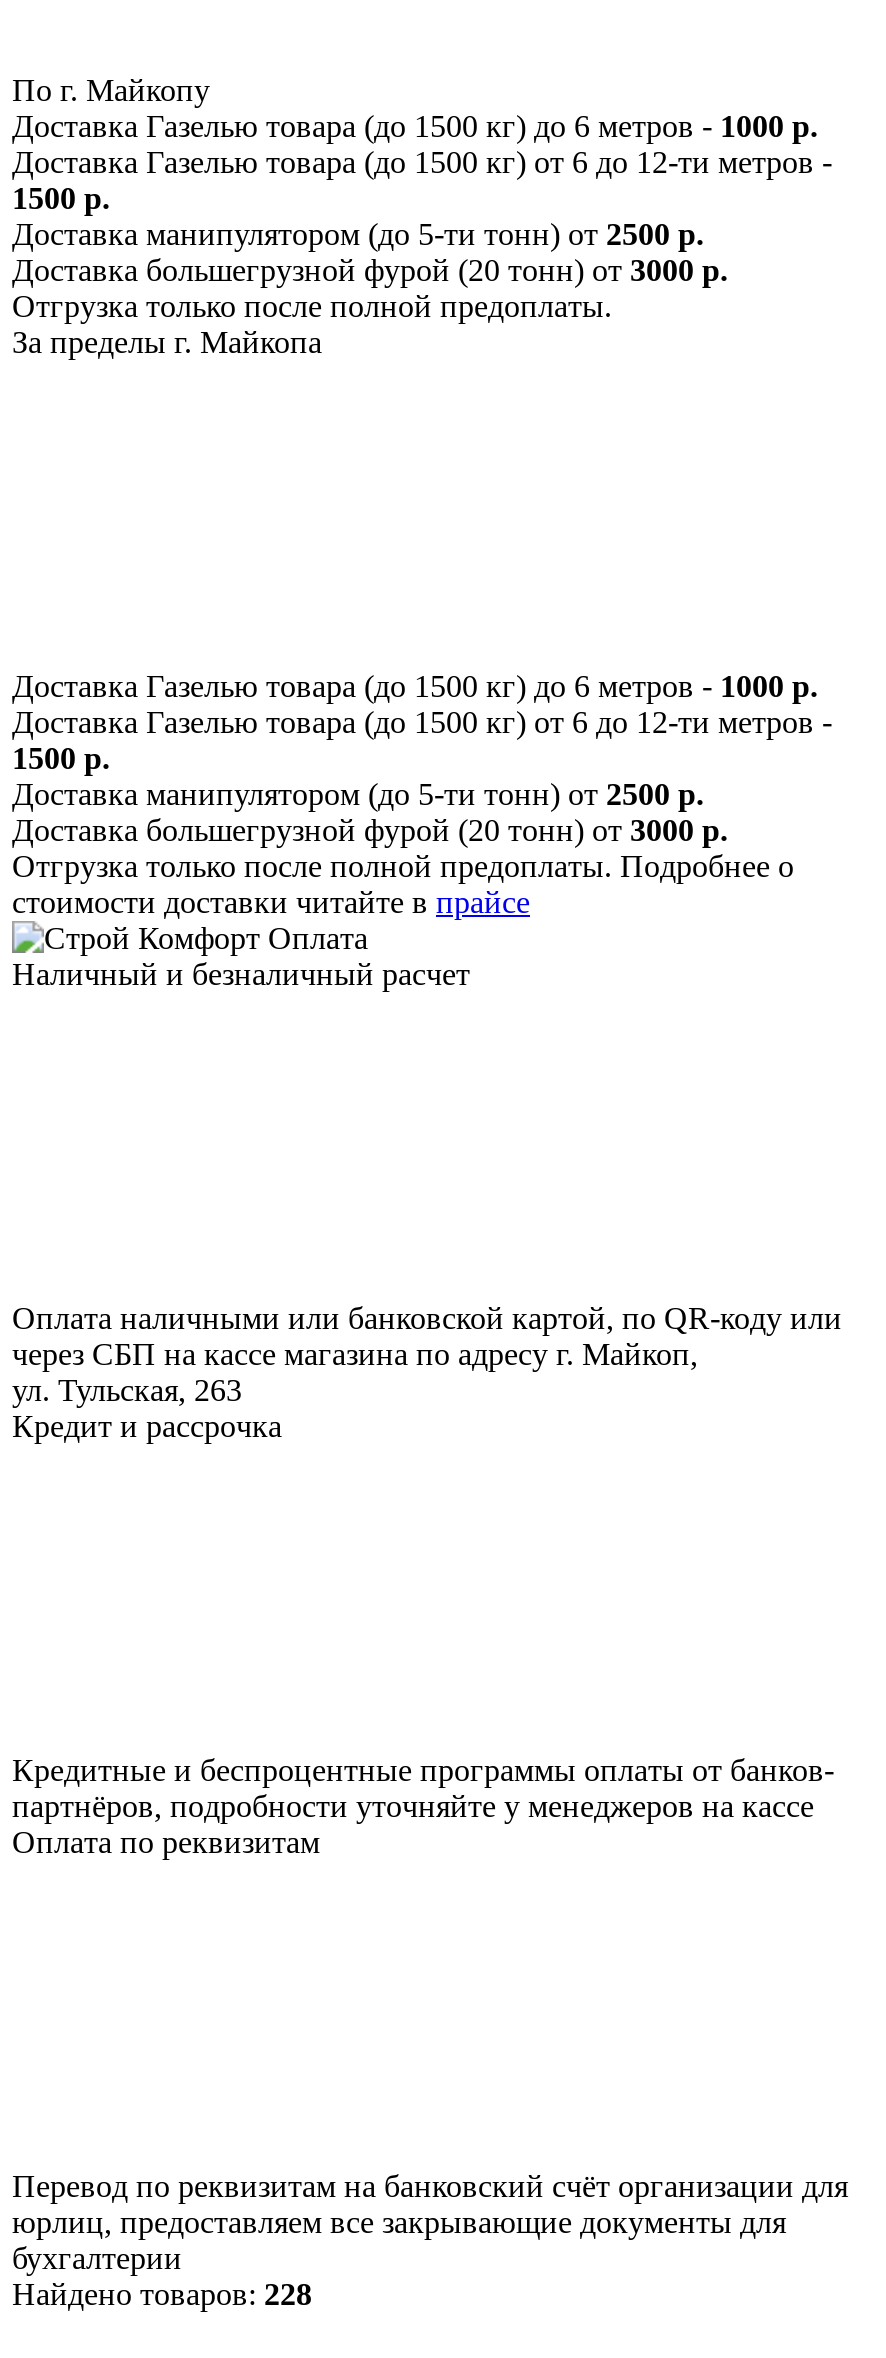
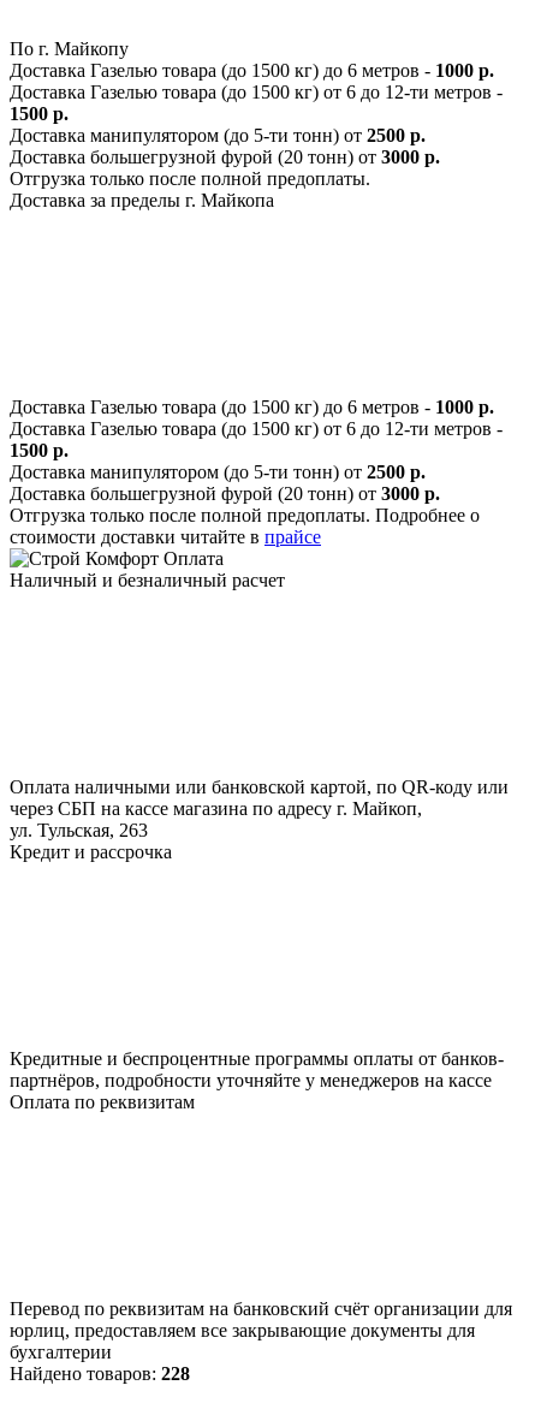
- За пределы г. Майкопа
+ Доставка за пределы г. Майкопа
